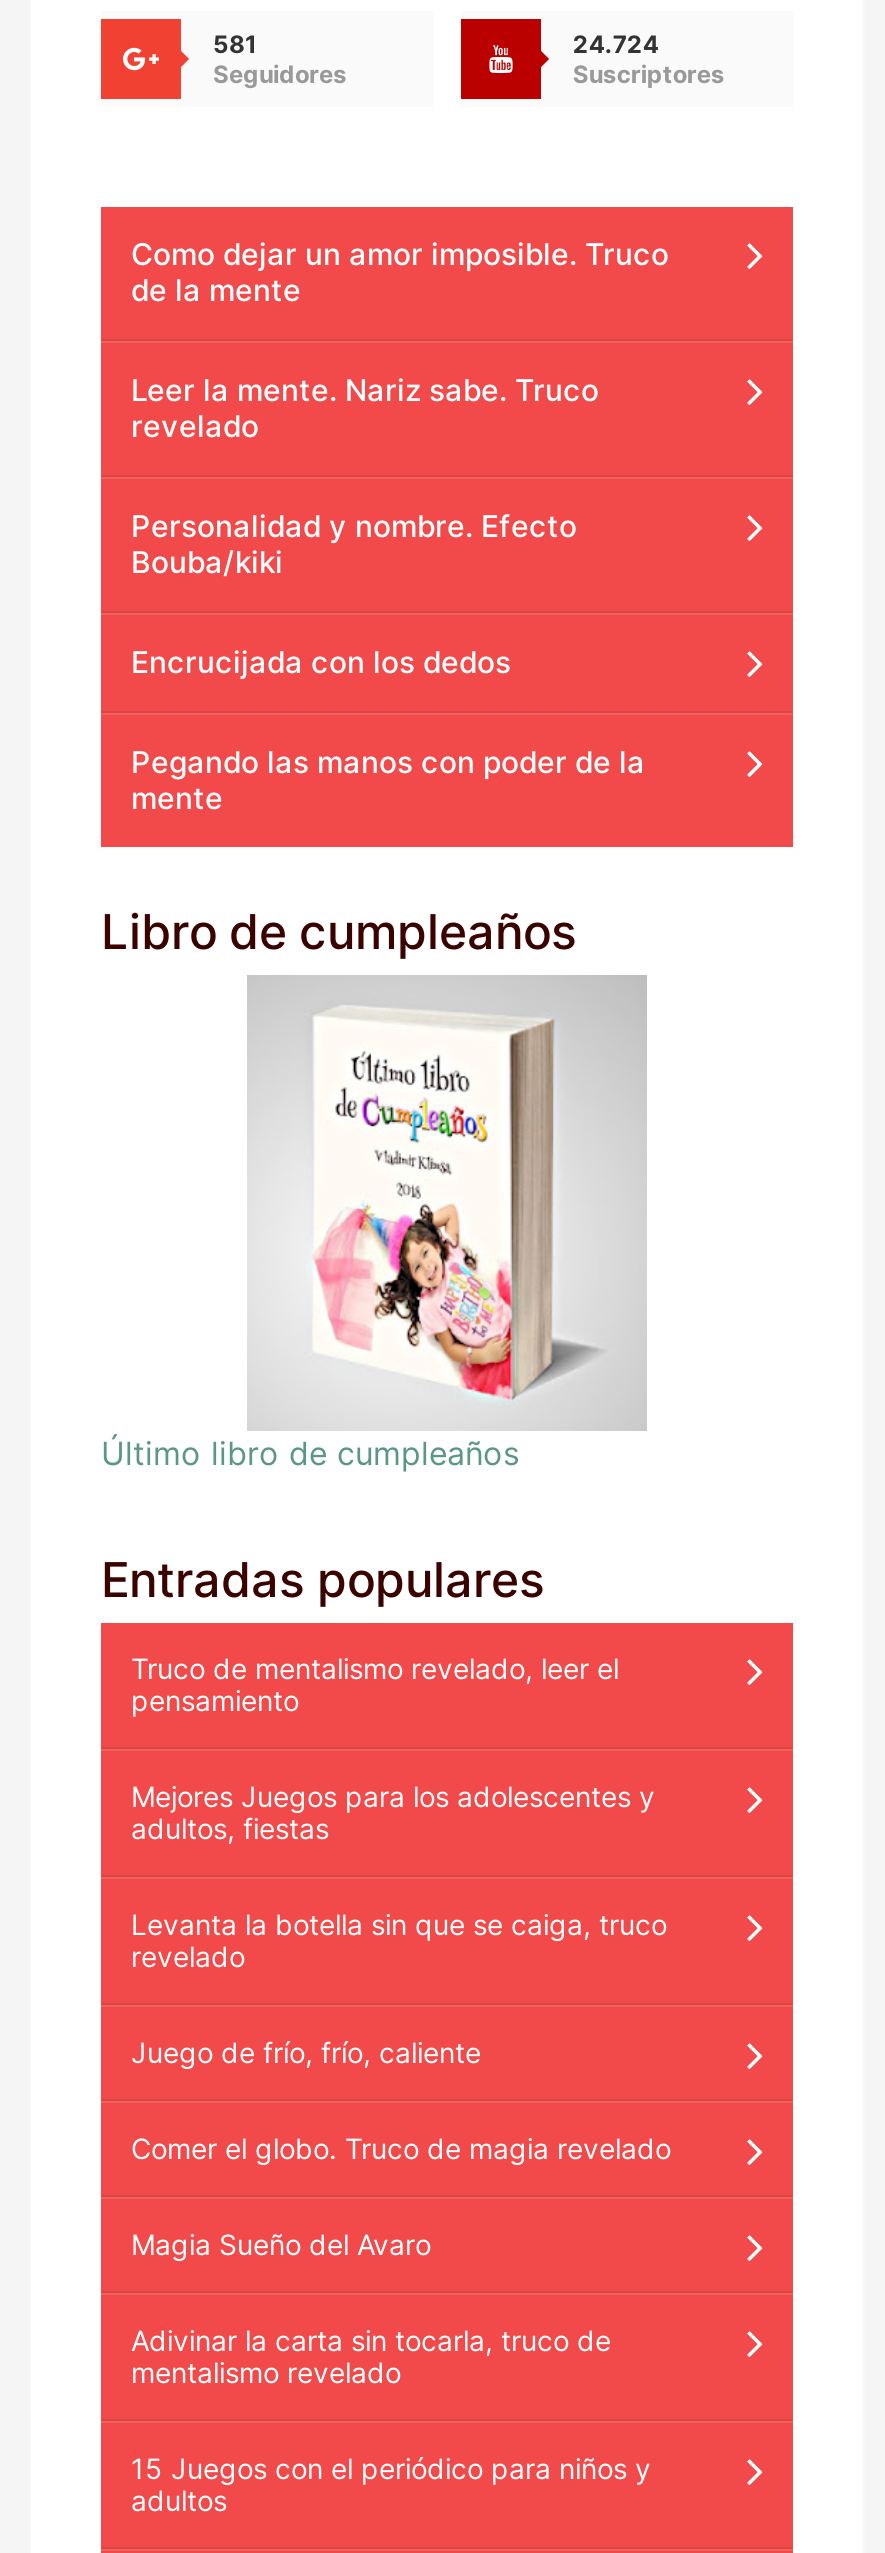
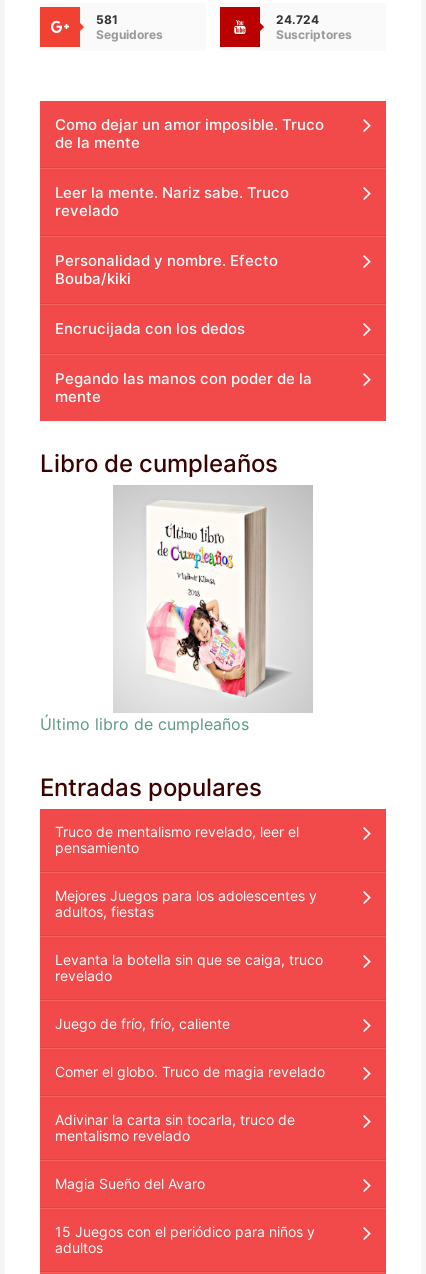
moved down: Magia Sueño del Avaro

moved up: Adivinar la carta sin tocarla, truco de | mentalismo revelado
